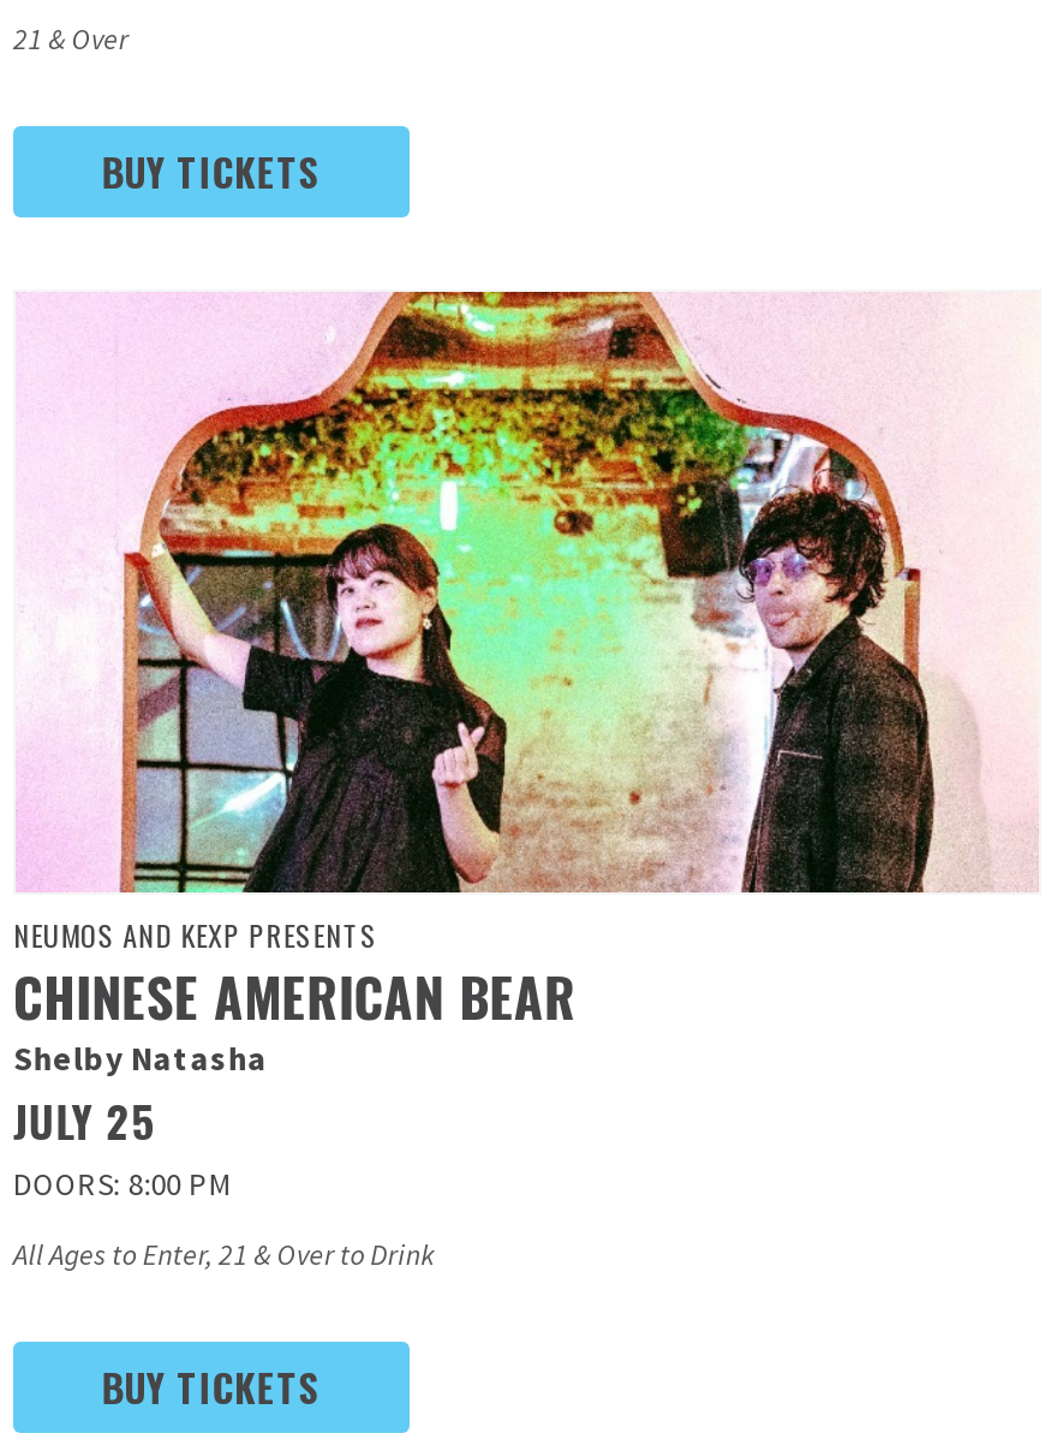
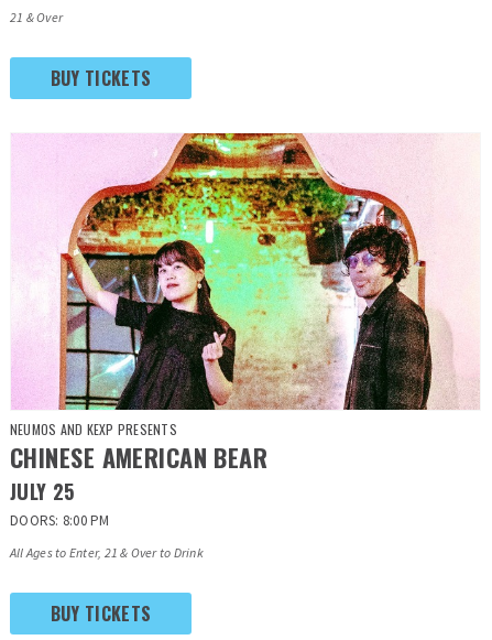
- Shelby Natasha
